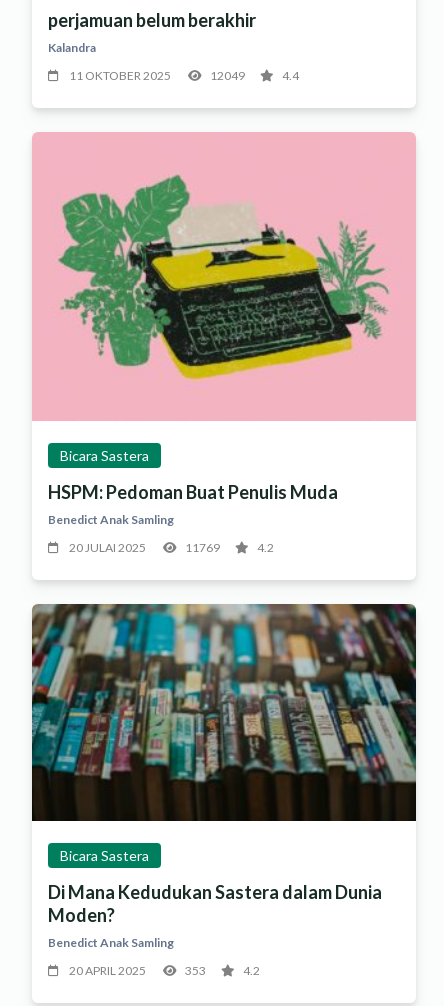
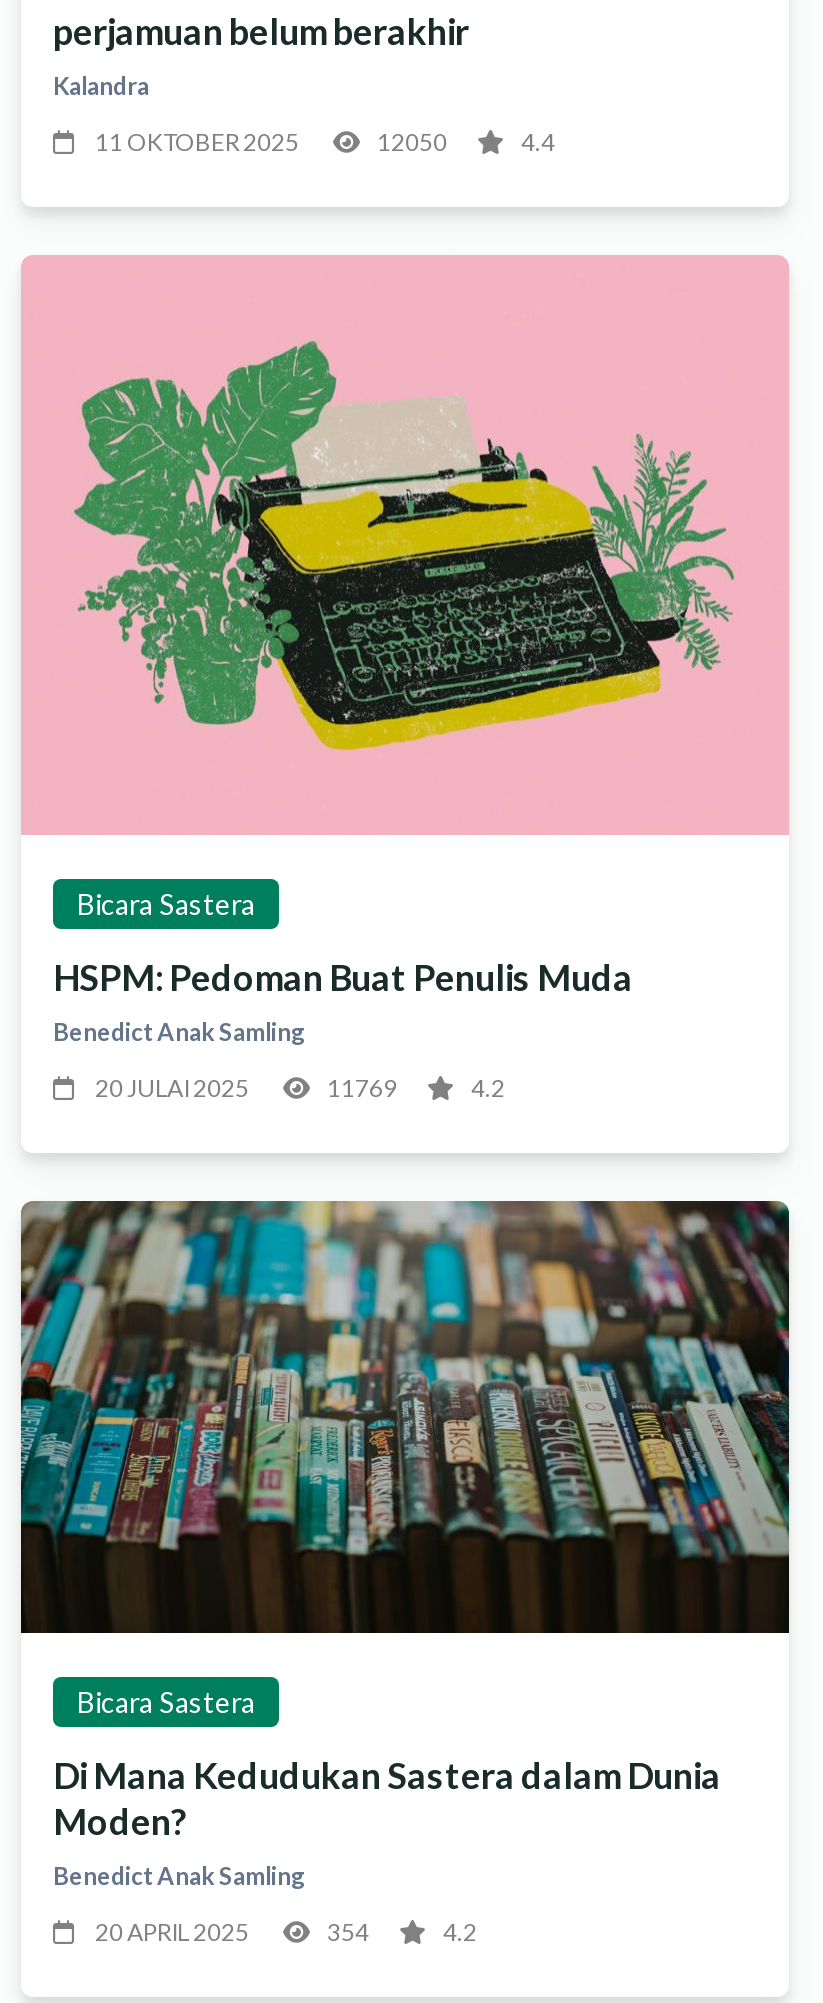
- 12049
+ 12050

- 353
+ 354
